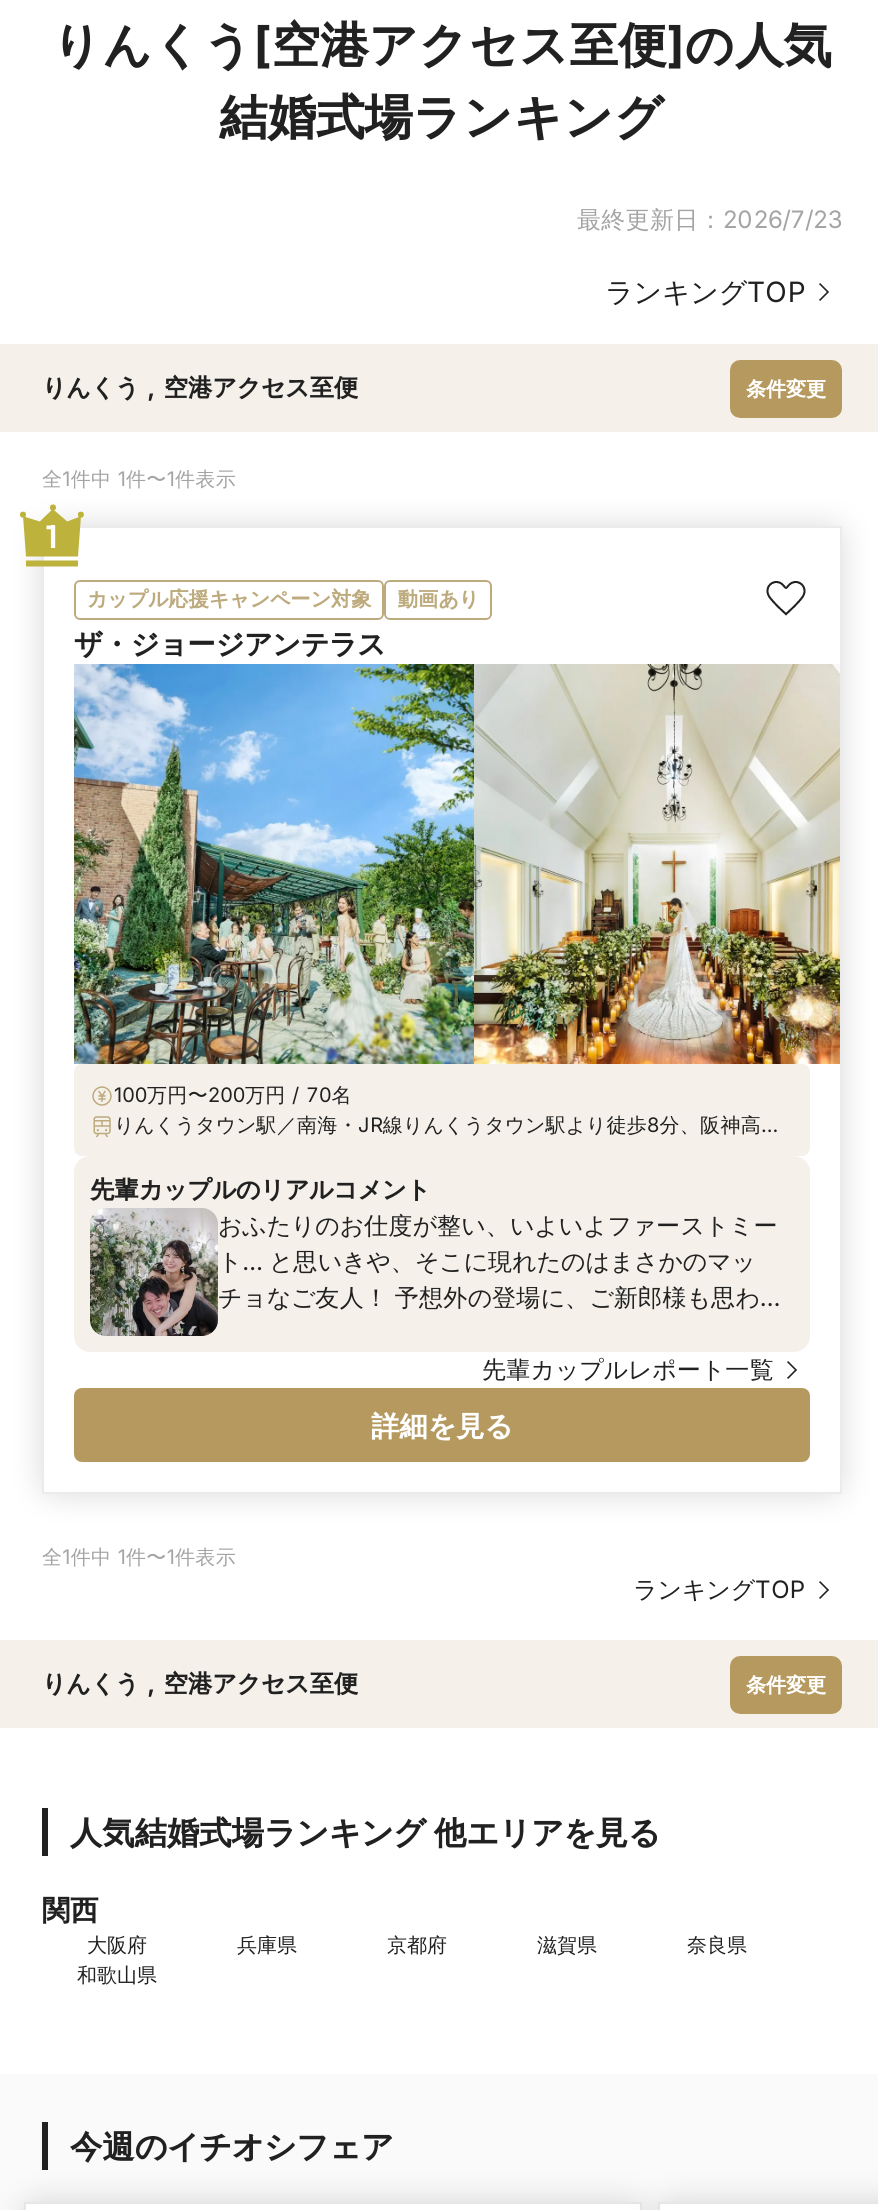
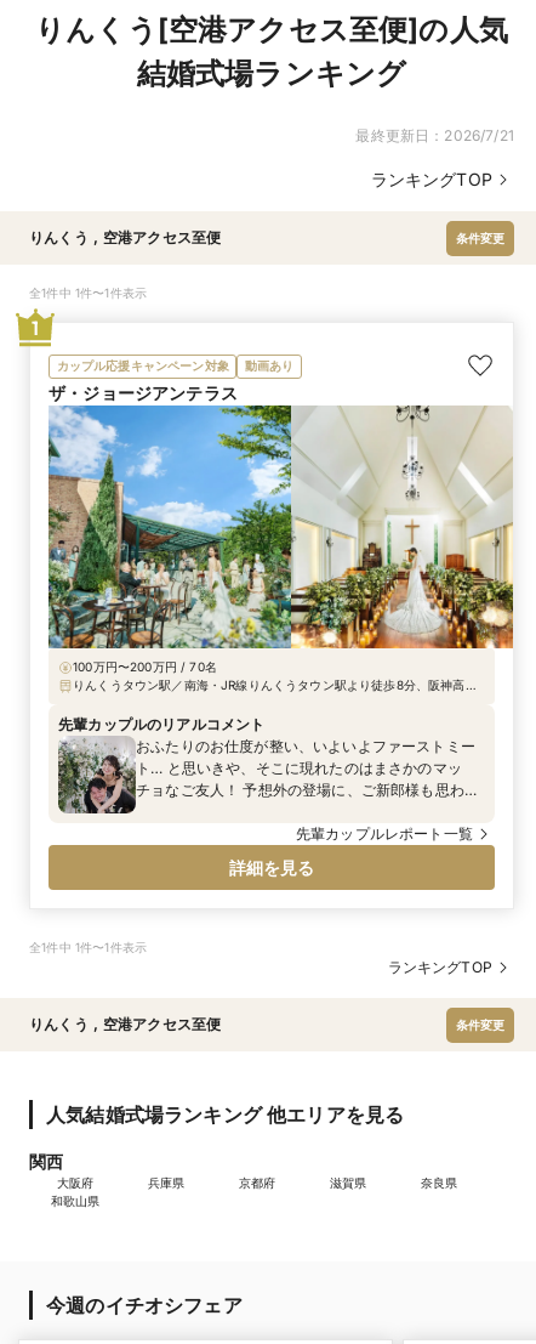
- 最終更新日：2026/7/23
+ 最終更新日：2026/7/21
